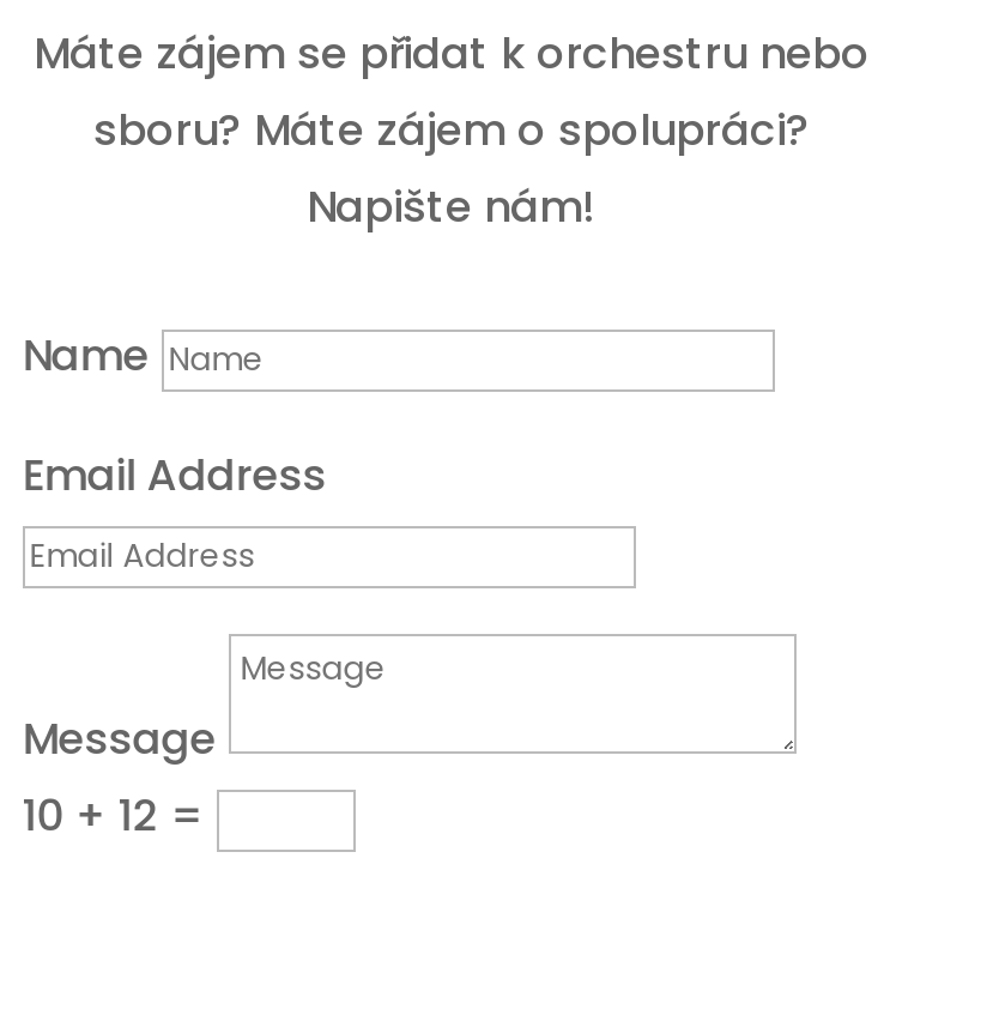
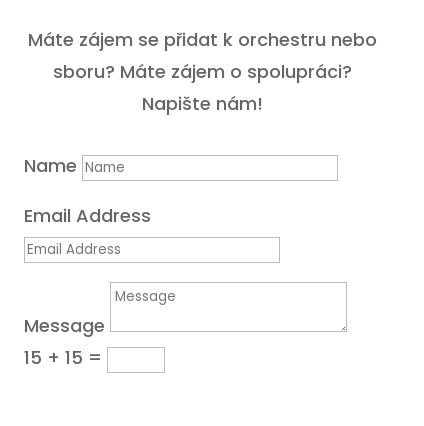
- 10 + 12 =
+ 15 + 15 =
